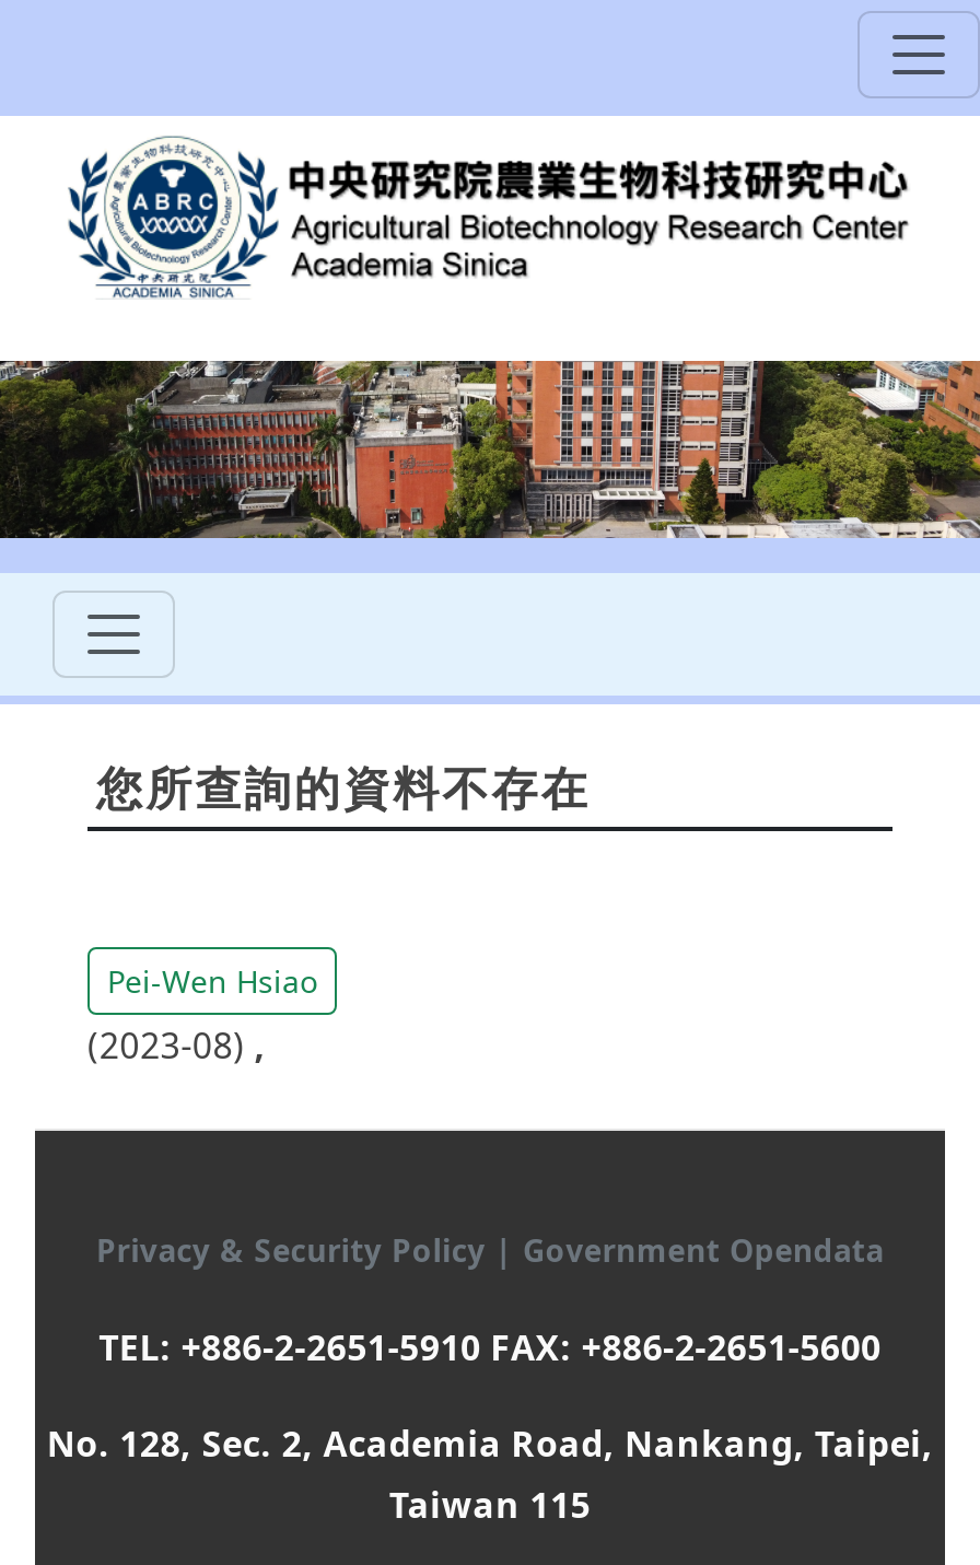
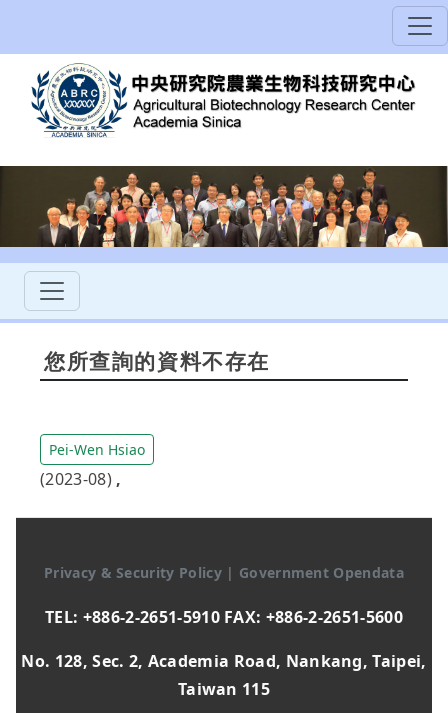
- [image]
+ [image]
